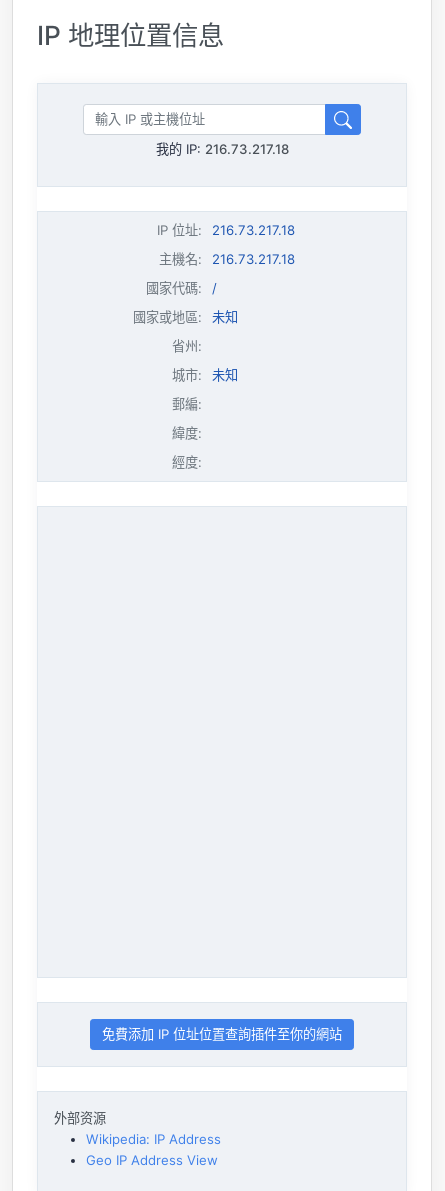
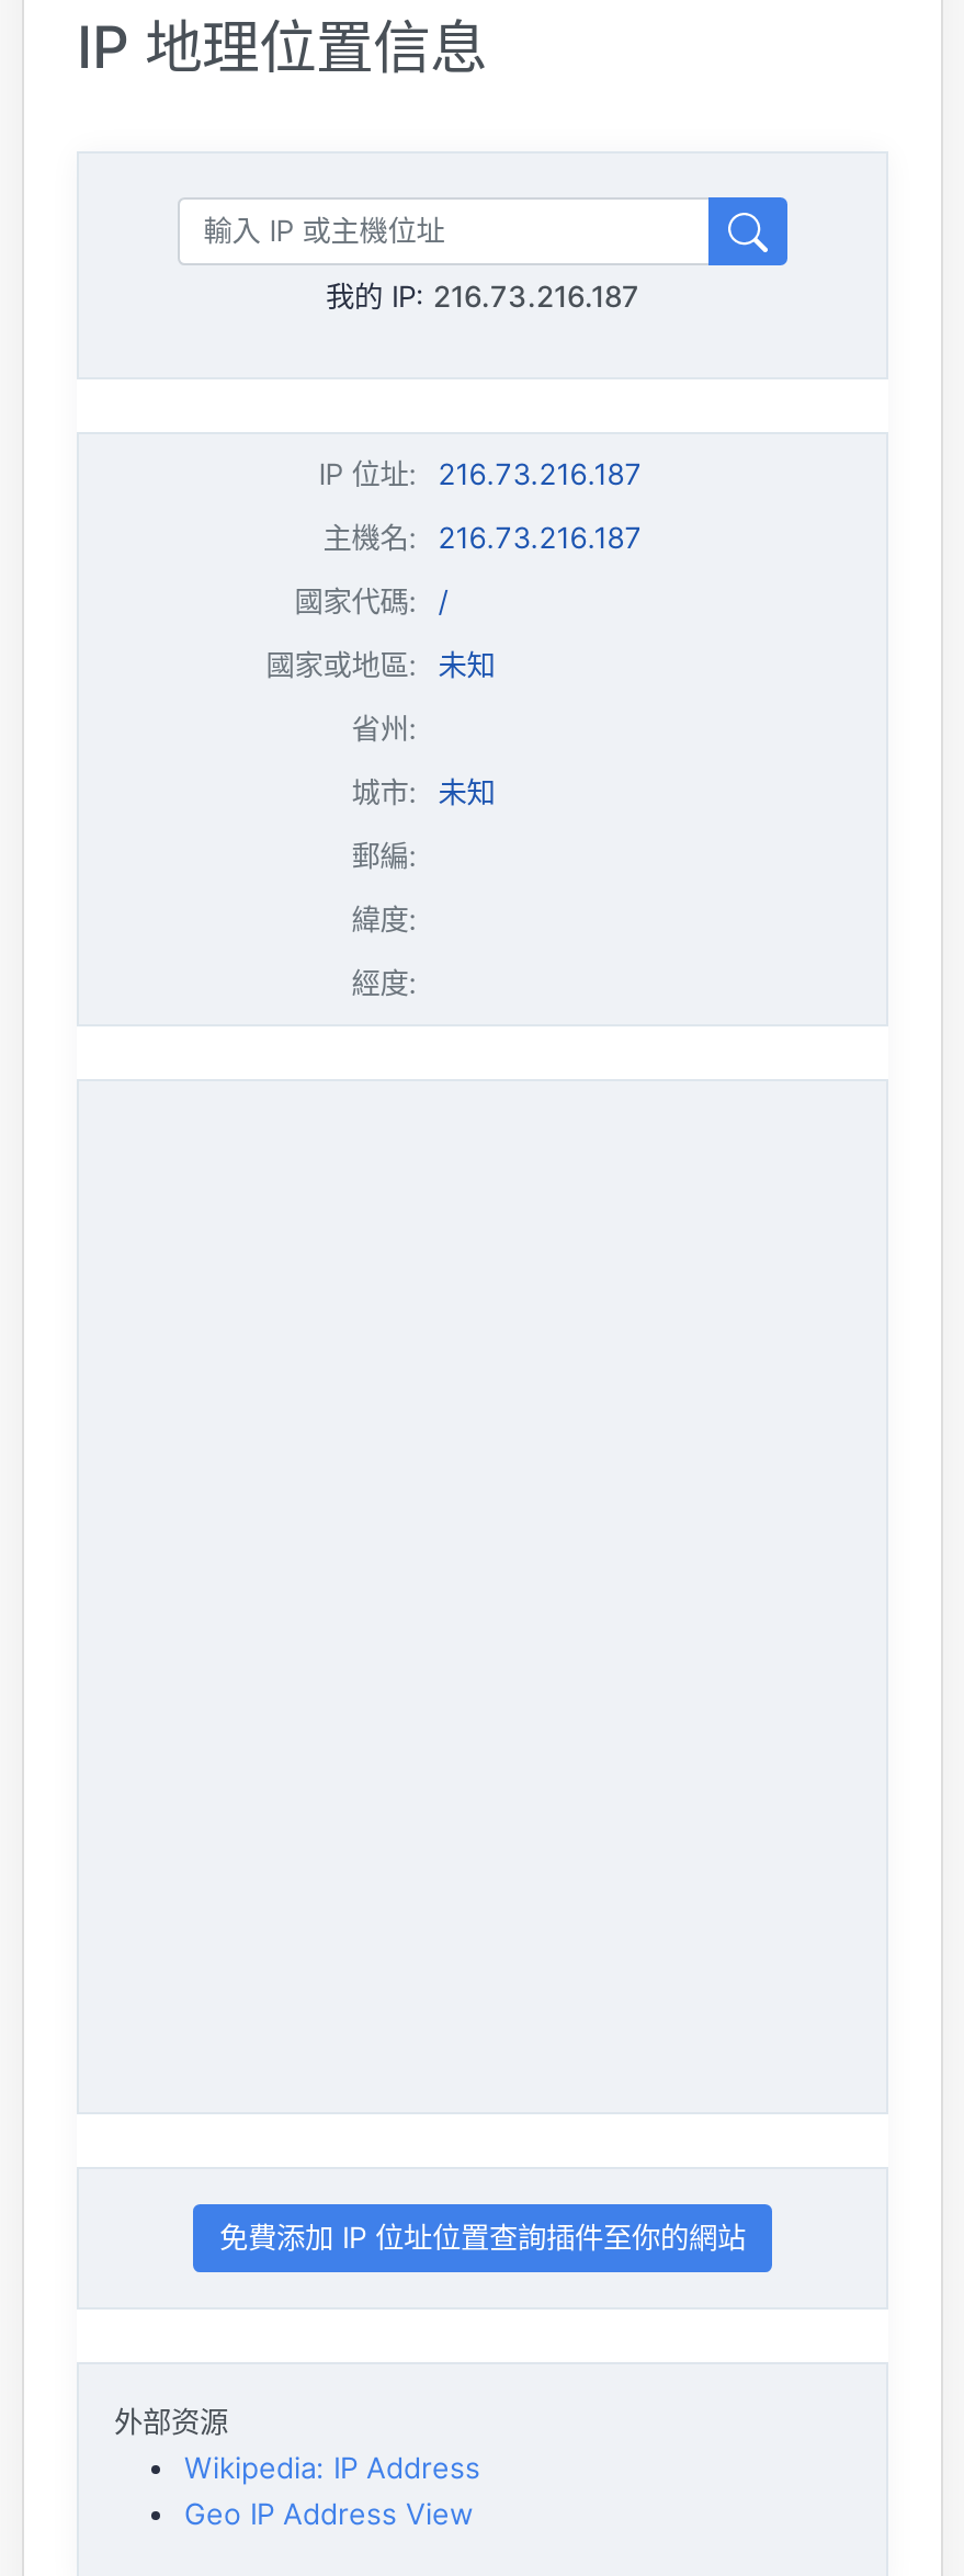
- 我的 IP: 216.73.217.18
+ 我的 IP: 216.73.216.187

- IP 位址: 216.73.217.18
+ IP 位址: 216.73.216.187

- 主機名: 216.73.217.18
+ 主機名: 216.73.216.187
